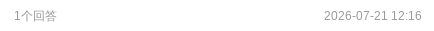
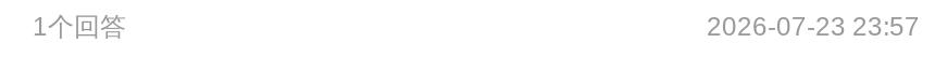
- 2026-07-21 12:16
+ 2026-07-23 23:57
